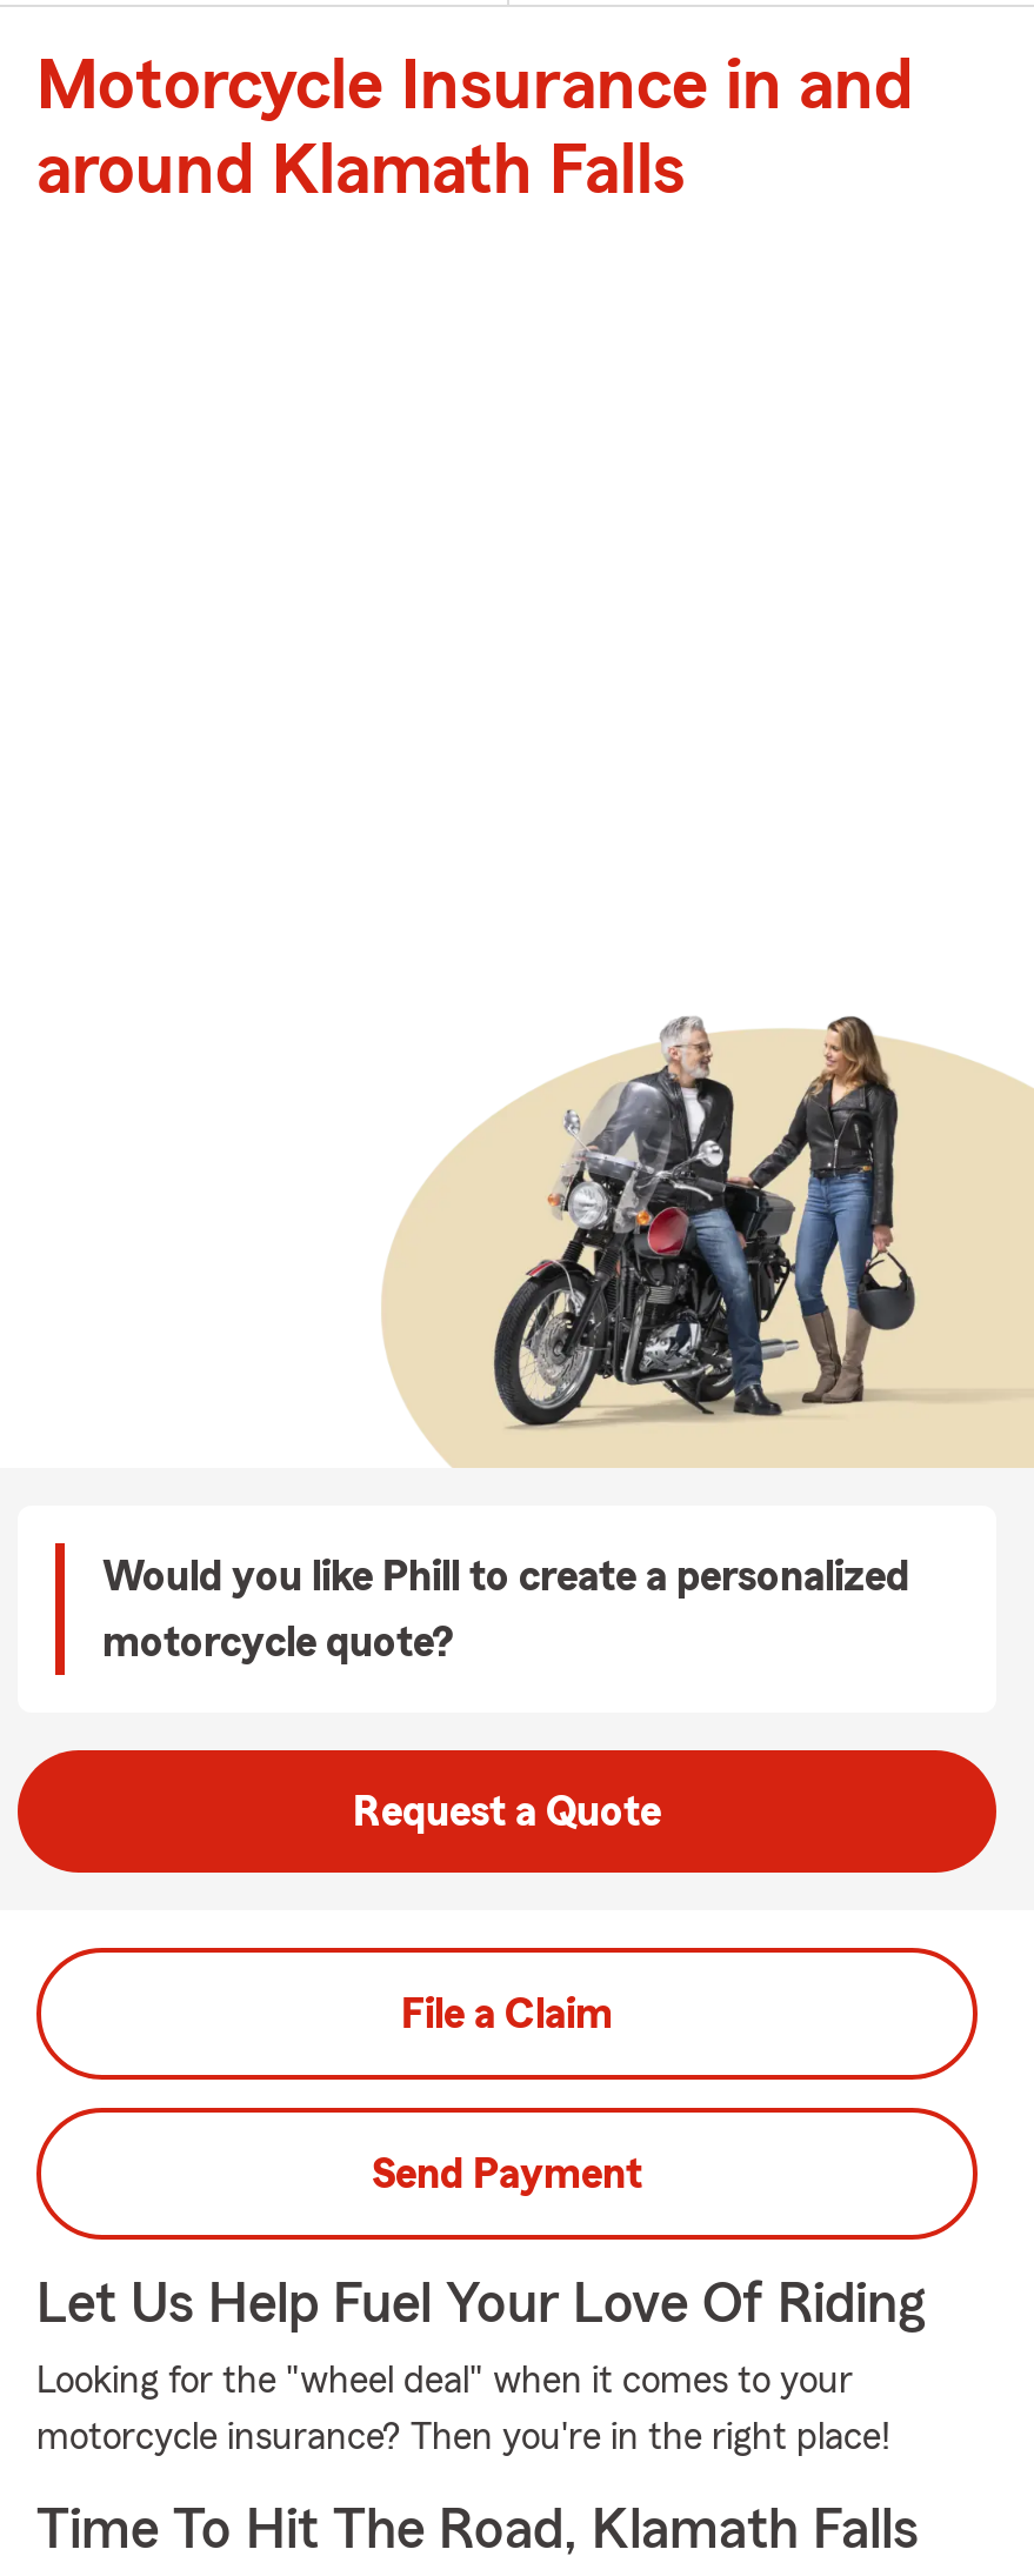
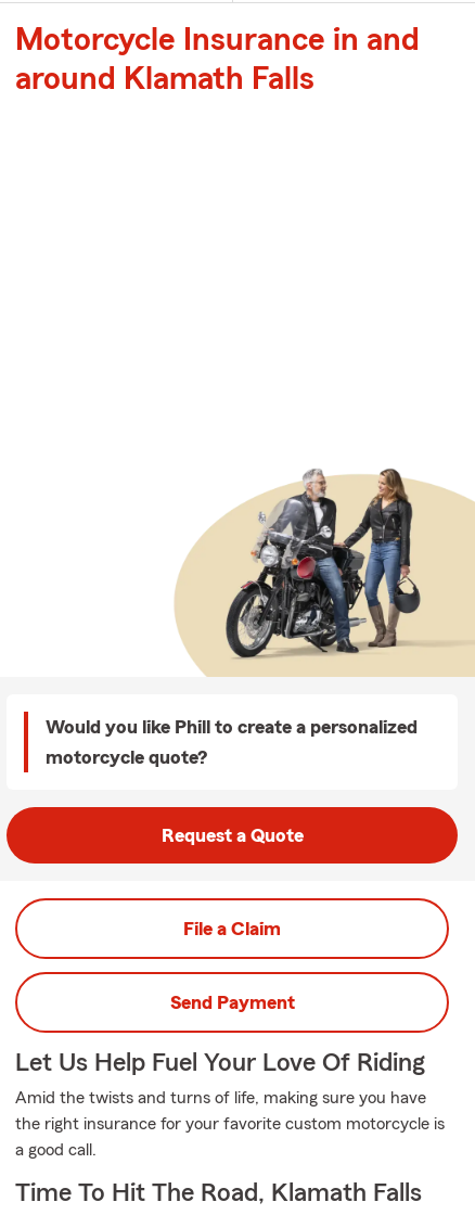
- Looking for the "wheel deal" when it comes to your
- motorcycle insurance? Then you're in the right place!
+ Amid the twists and turns of life, making sure you have
+ the right insurance for your favorite custom motorcycle is
+ a good call.
